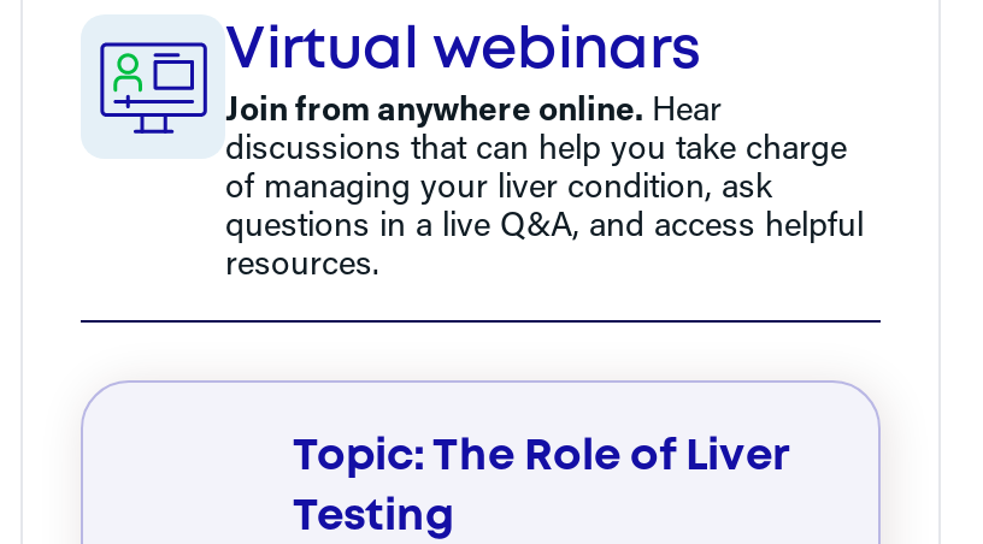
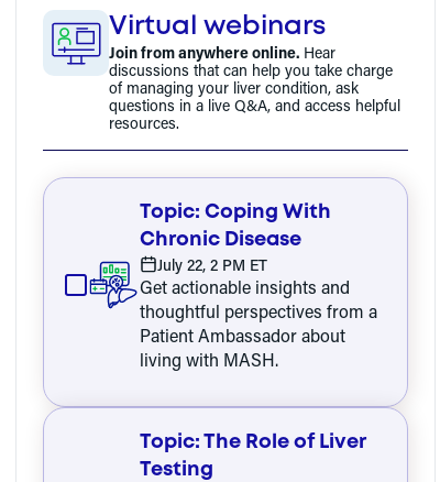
+ [image]
+ Topic: Coping With
+ Chronic Disease
+ July 22, 2 PM ET
+ Get actionable insights and
+ thoughtful perspectives from a
+ Patient Ambassador about
+ living with MASH.
